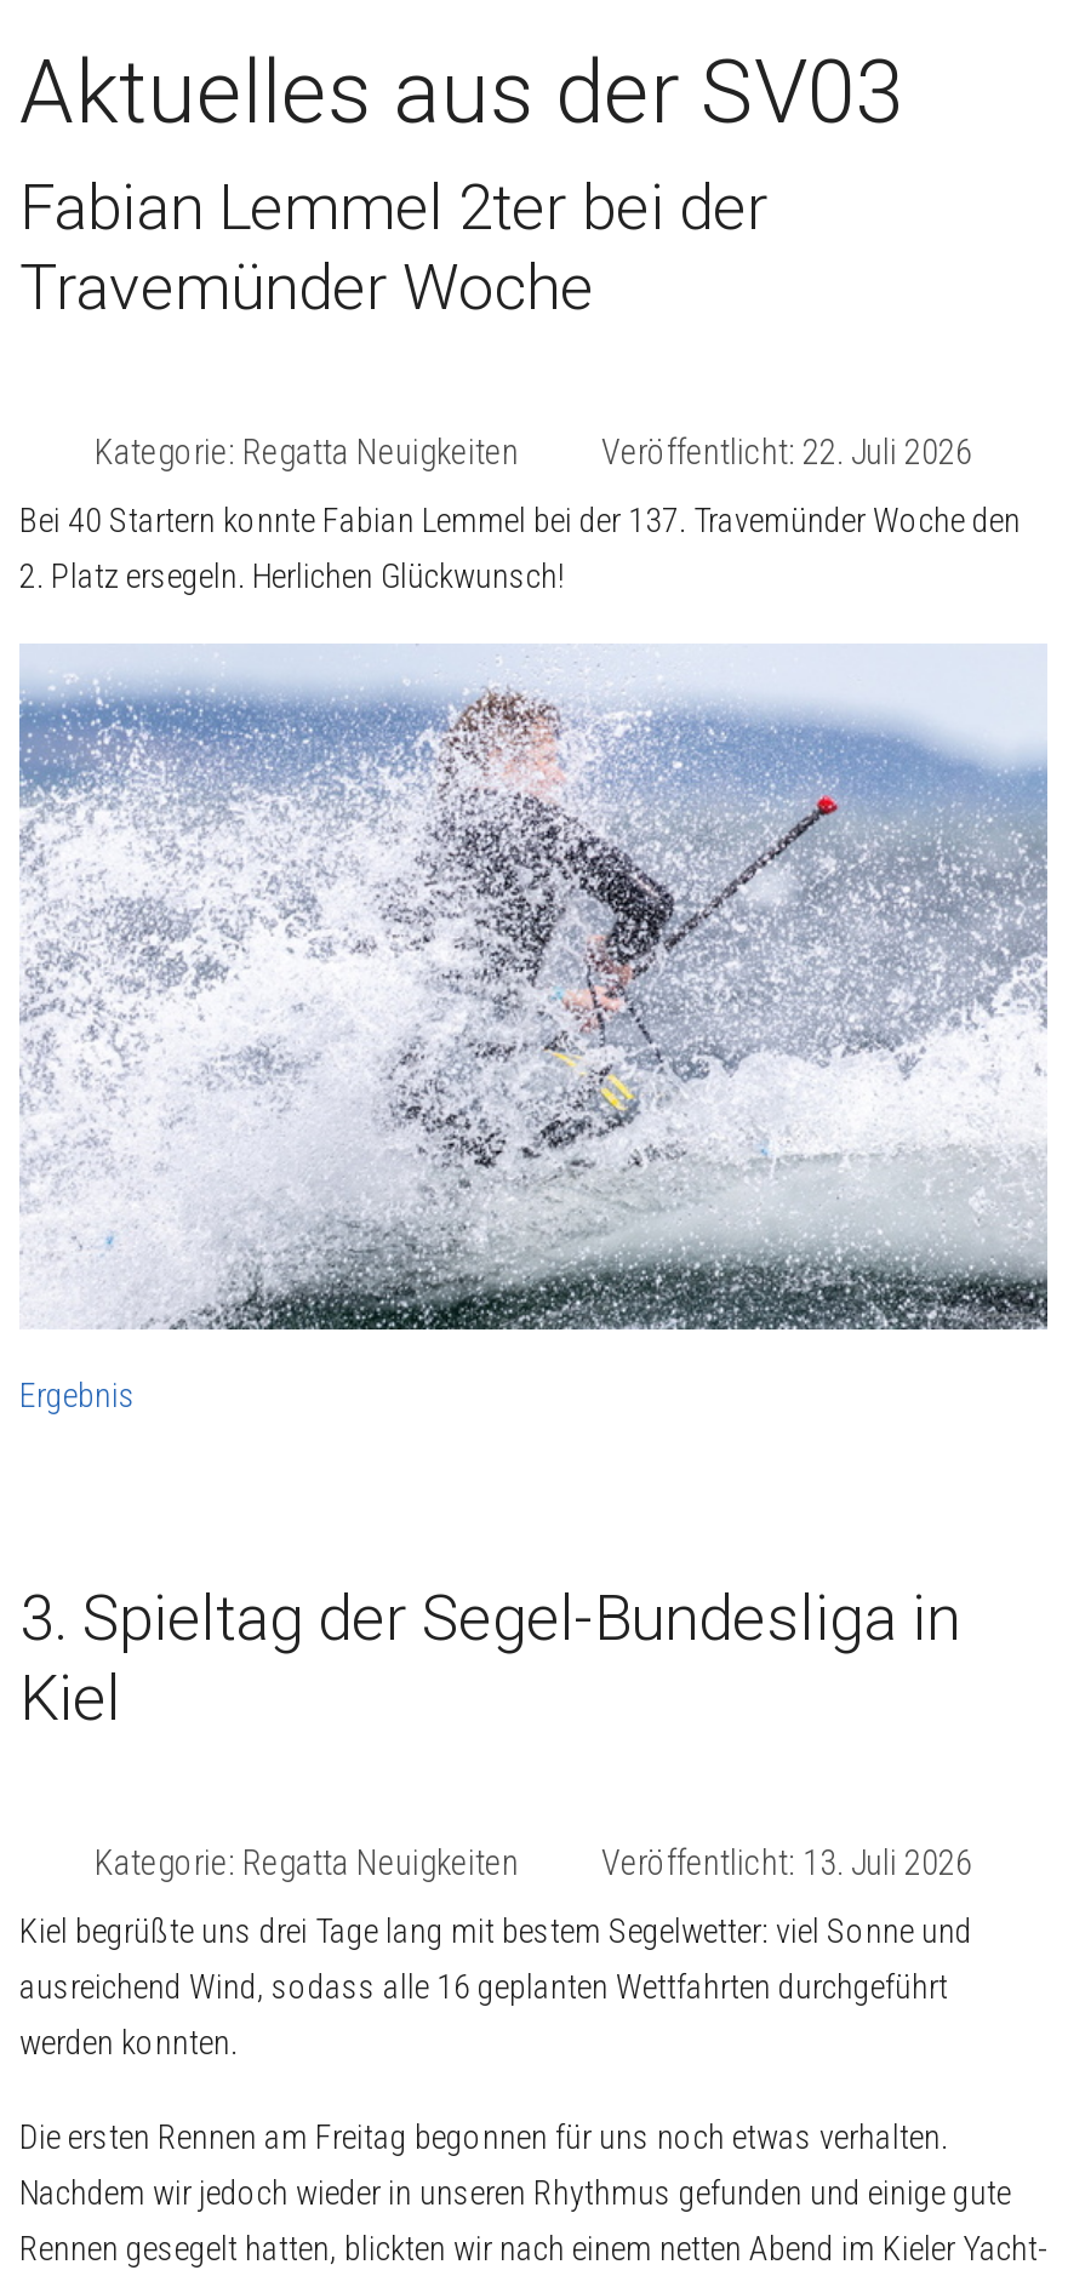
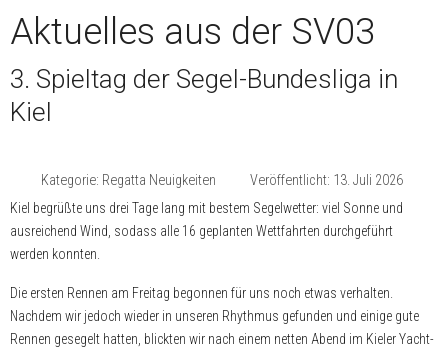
- Fabian Lemmel 2ter bei der
- Travemünder Woche
- Kategorie: Regatta Neuigkeiten
- Veröffentlicht: 22. Juli 2026
- Bei 40 Startern konnte Fabian Lemmel bei der 137. Travemünder Woche den
- 2. Platz ersegeln. Herlichen Glückwunsch!

- [image]
- Ergebnis
